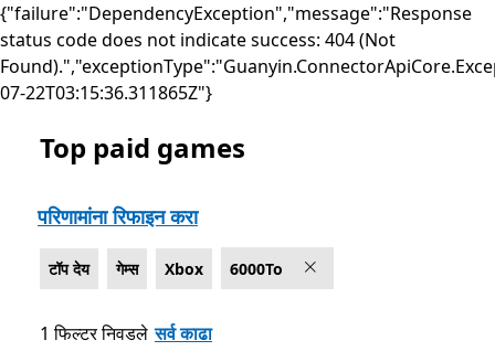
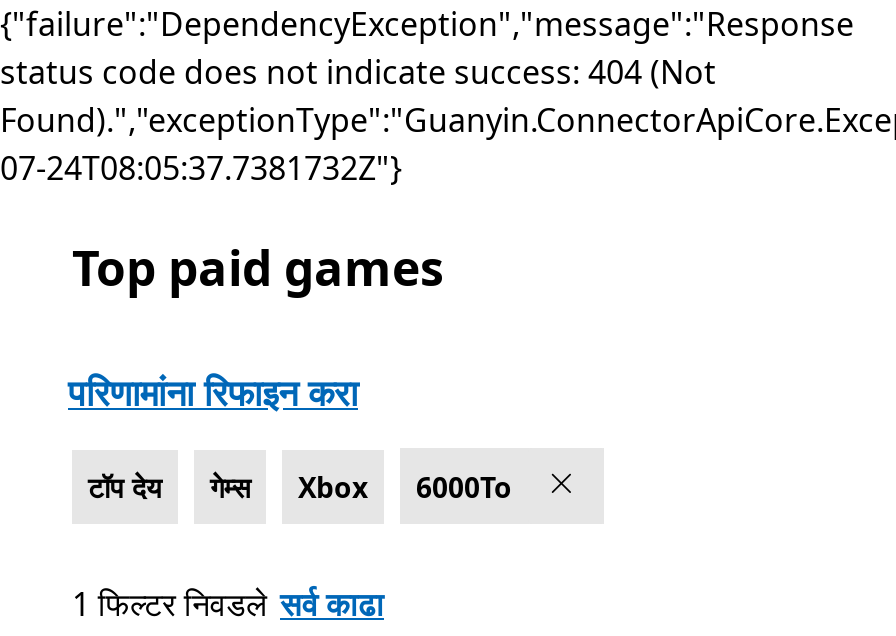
- 07-22T03:15:36.311865Z"}
+ 07-24T08:05:37.7381732Z"}
